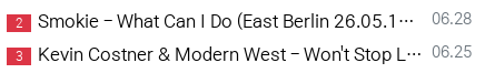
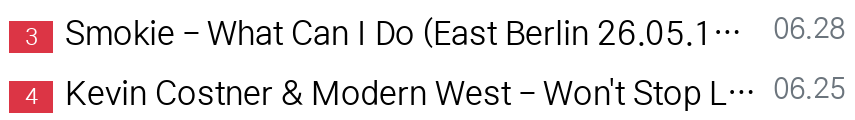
- 2
+ 3

- 3
+ 4
